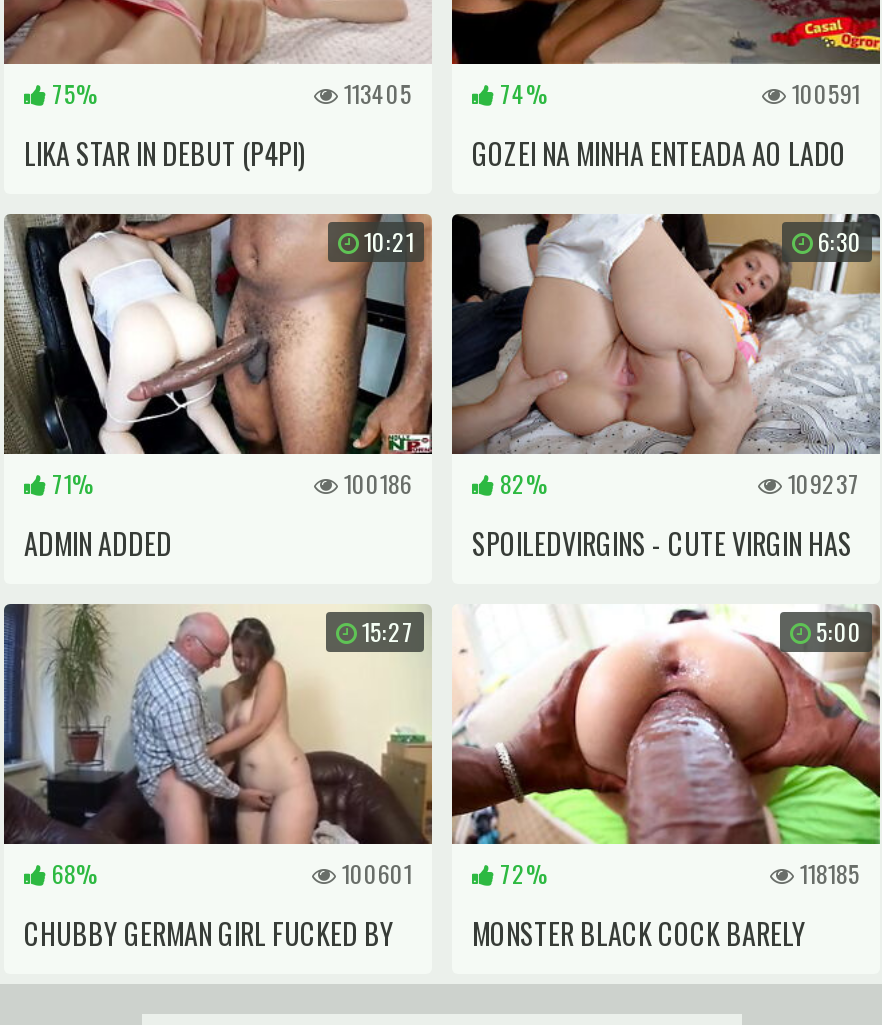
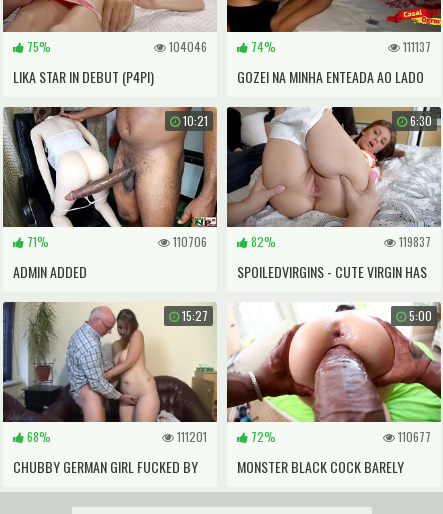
- 113405
+ 104046

- 100591
+ 111137

- 100186
+ 110706

- 109237
+ 119837

- 100601
+ 111201

- 118185
+ 110677
